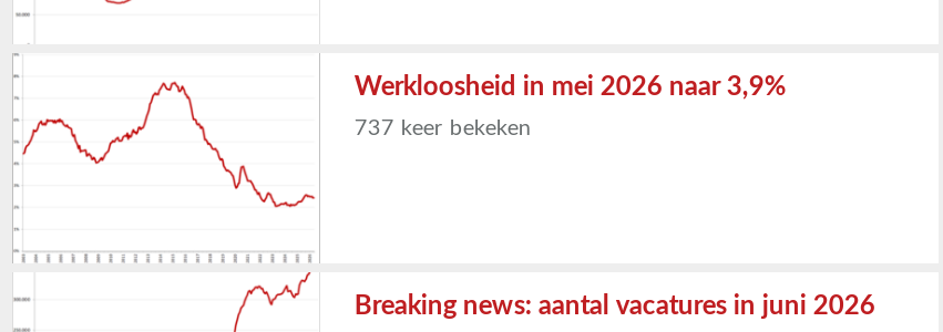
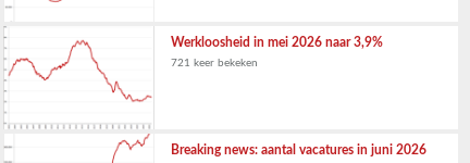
- 737 keer bekeken
+ 721 keer bekeken
